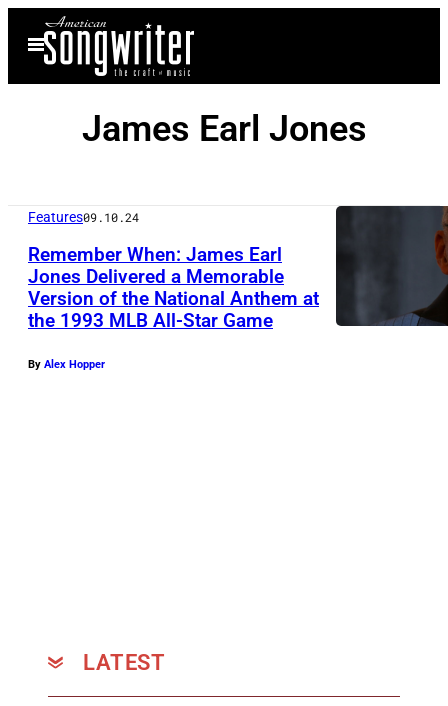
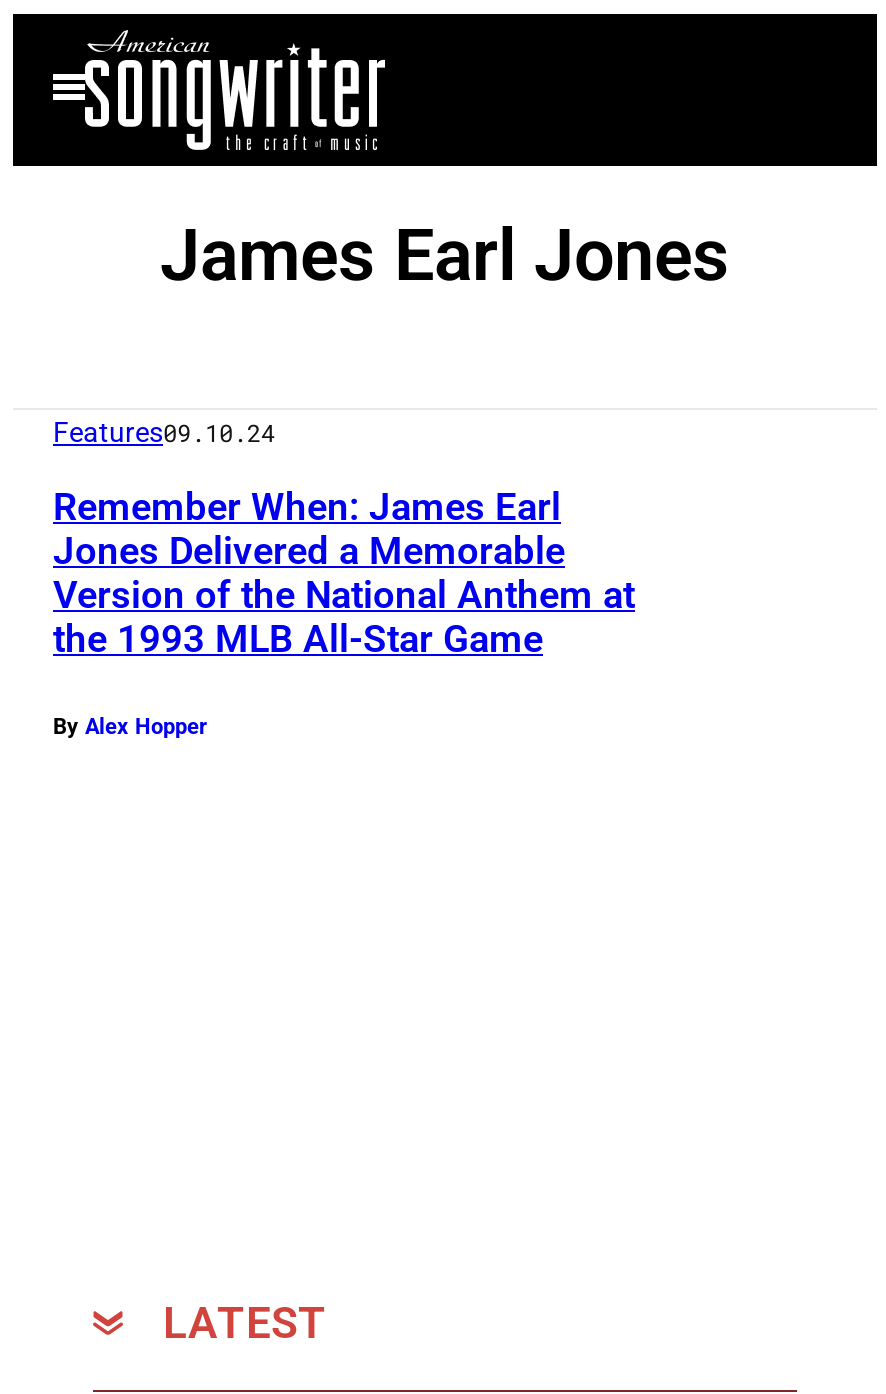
- [image]
